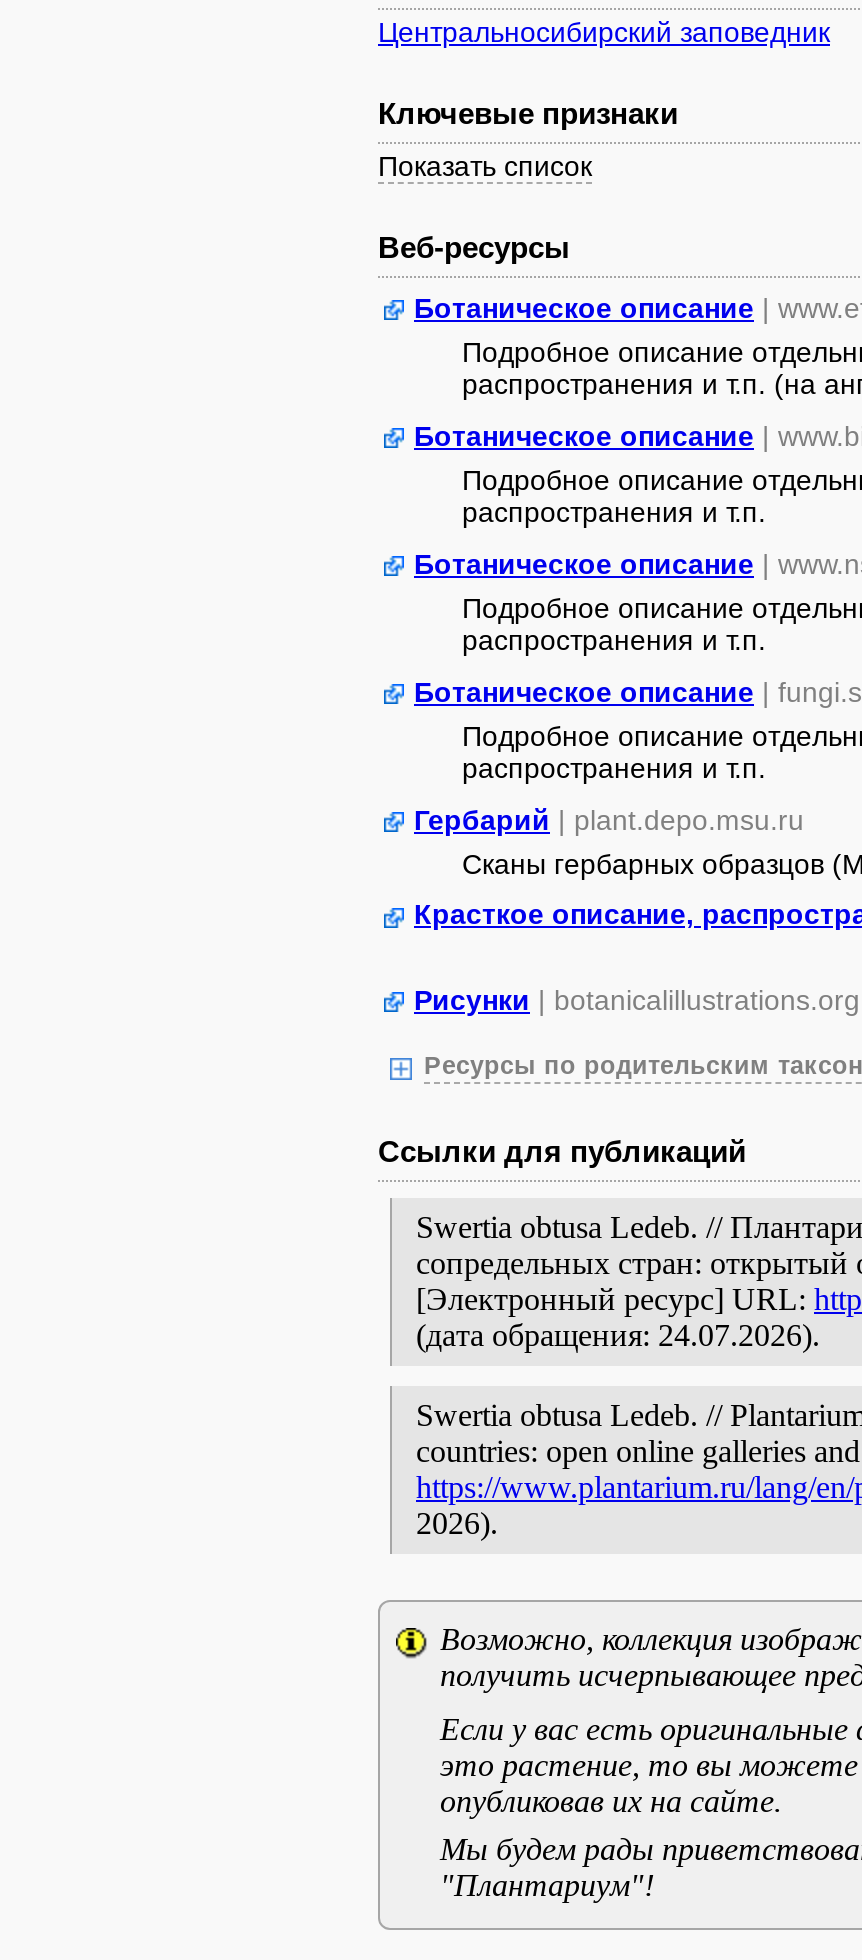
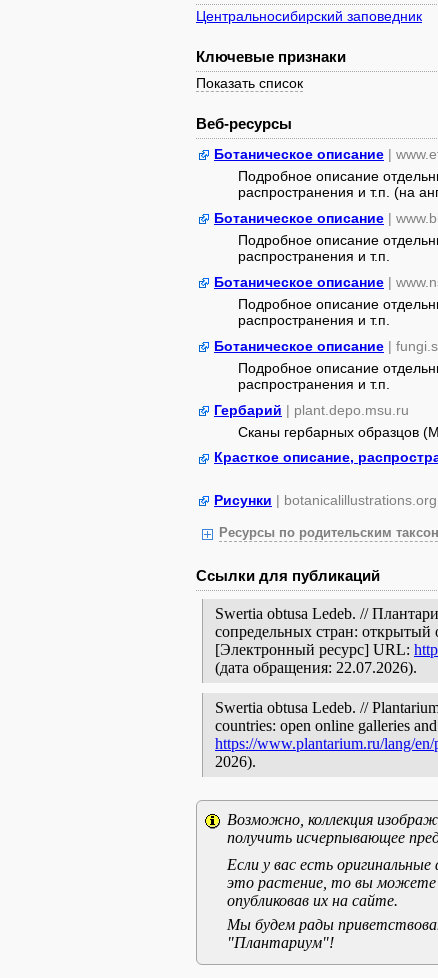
- (дата обращения: 24.07.2026).
+ (дата обращения: 22.07.2026).
